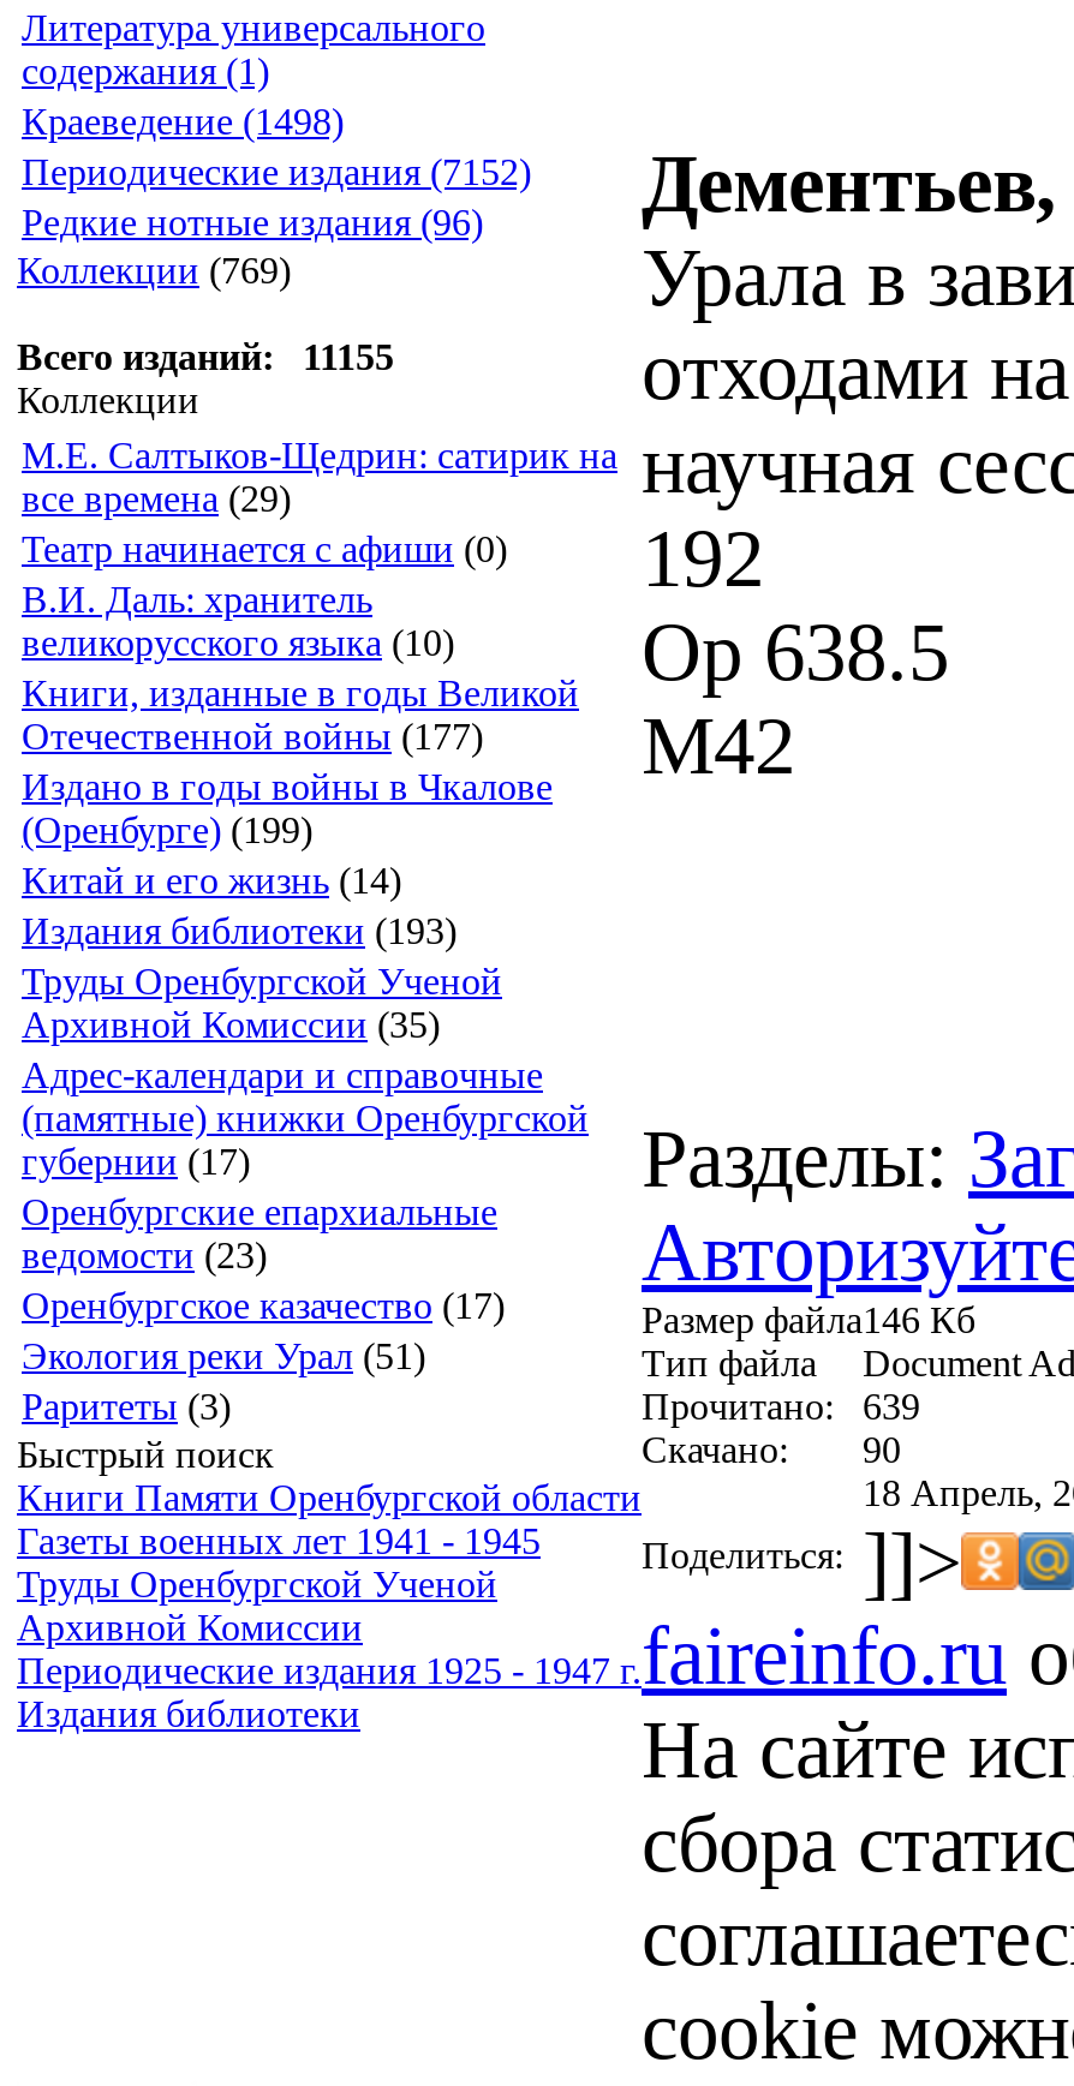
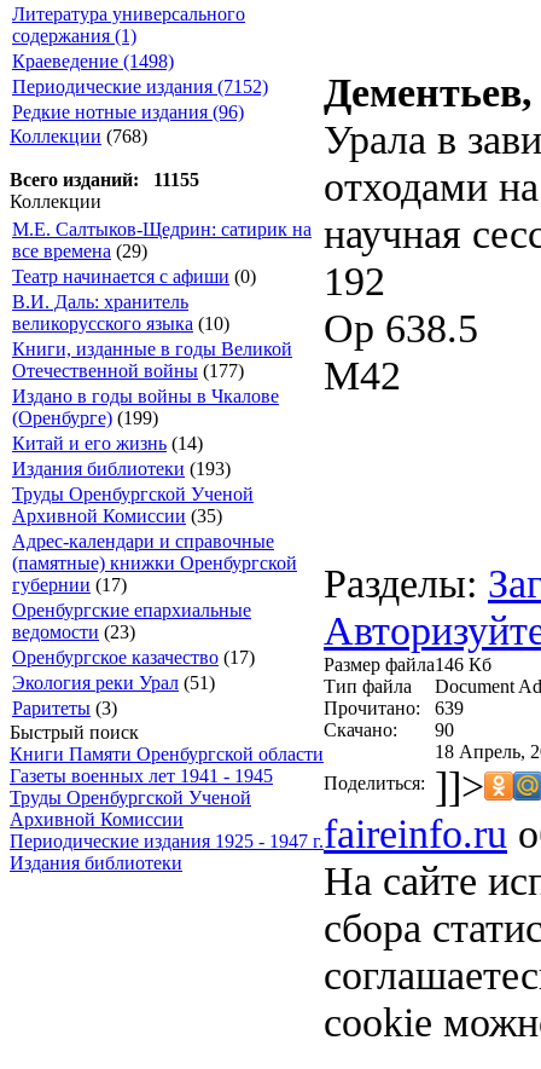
- Коллекции (769)
+ Коллекции (768)
